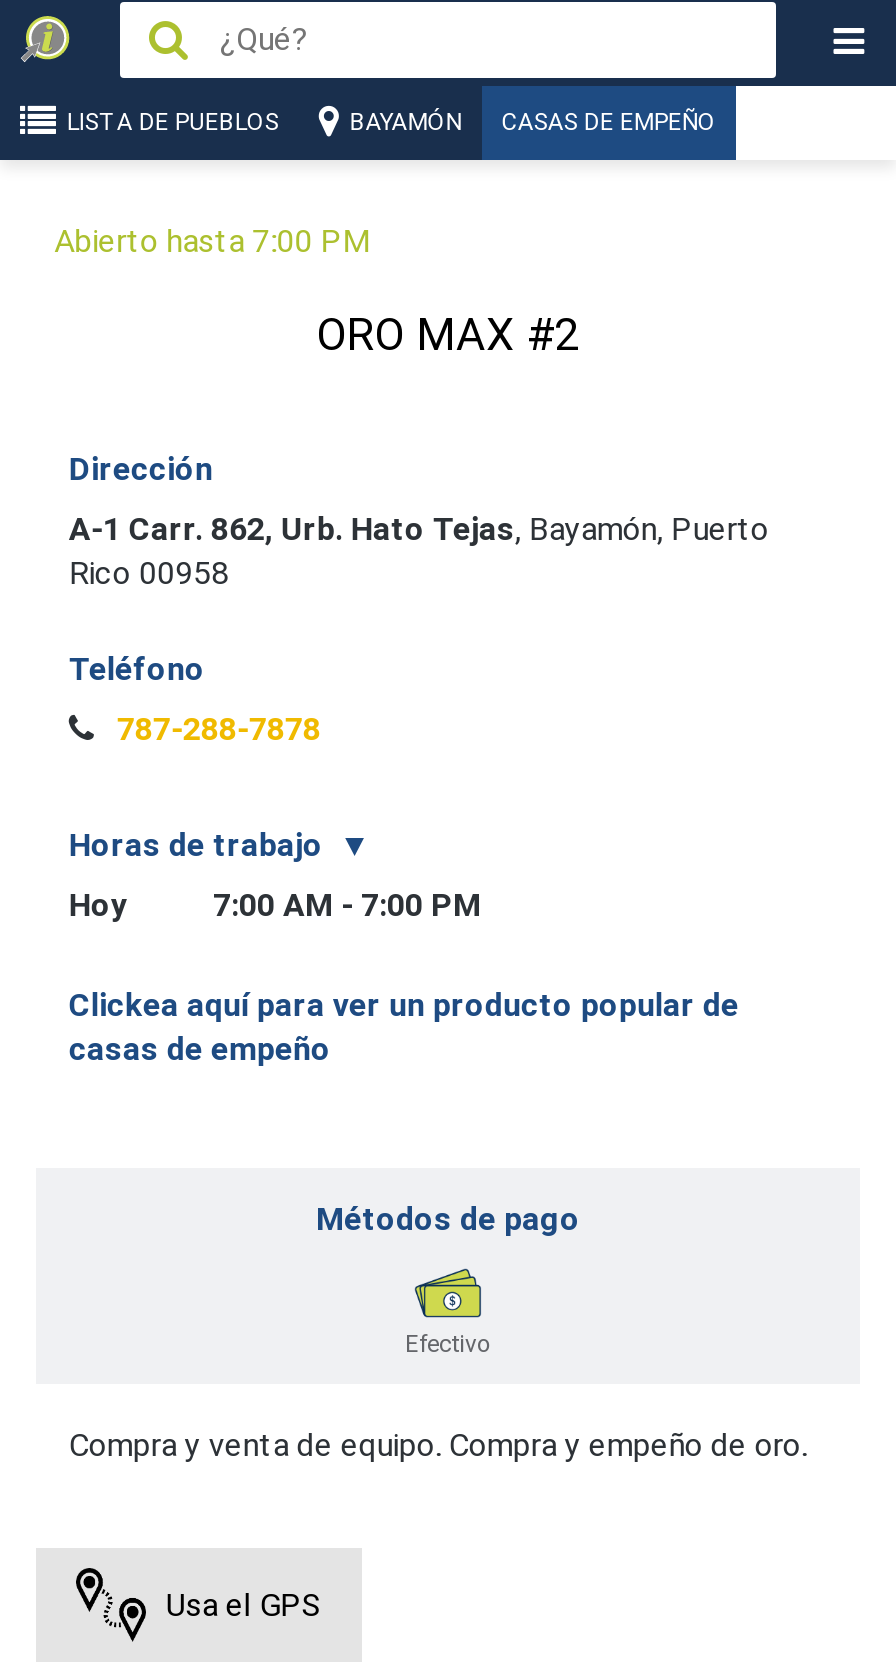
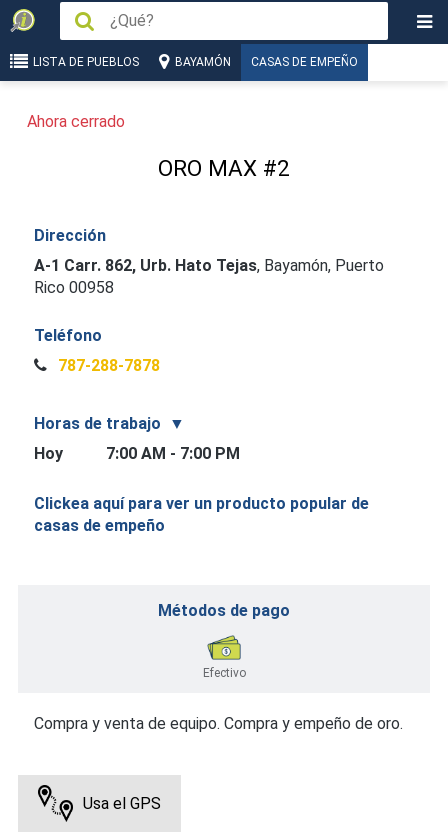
- Abierto hasta 7:00 PM
+ Ahora cerrado
